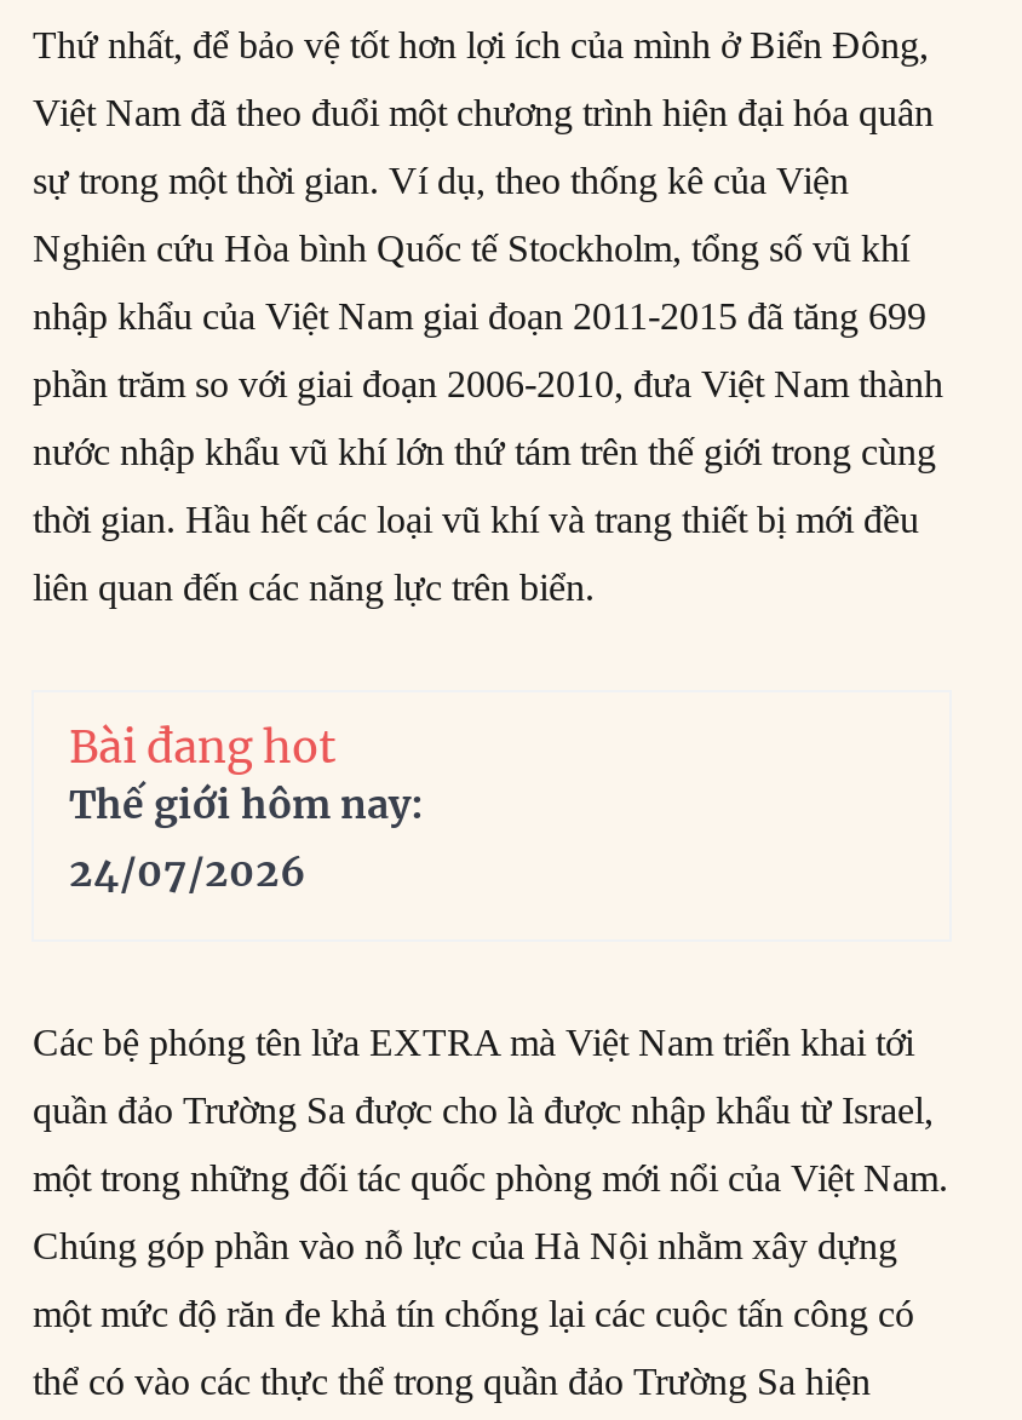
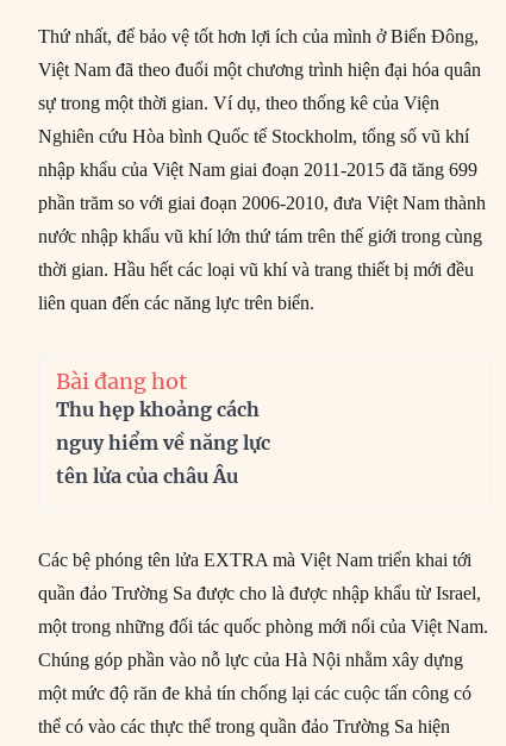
- Thế giới hôm nay:
- 24/07/2026
+ Thu hẹp khoảng cách
+ nguy hiểm về năng lực
+ tên lửa của châu Âu
